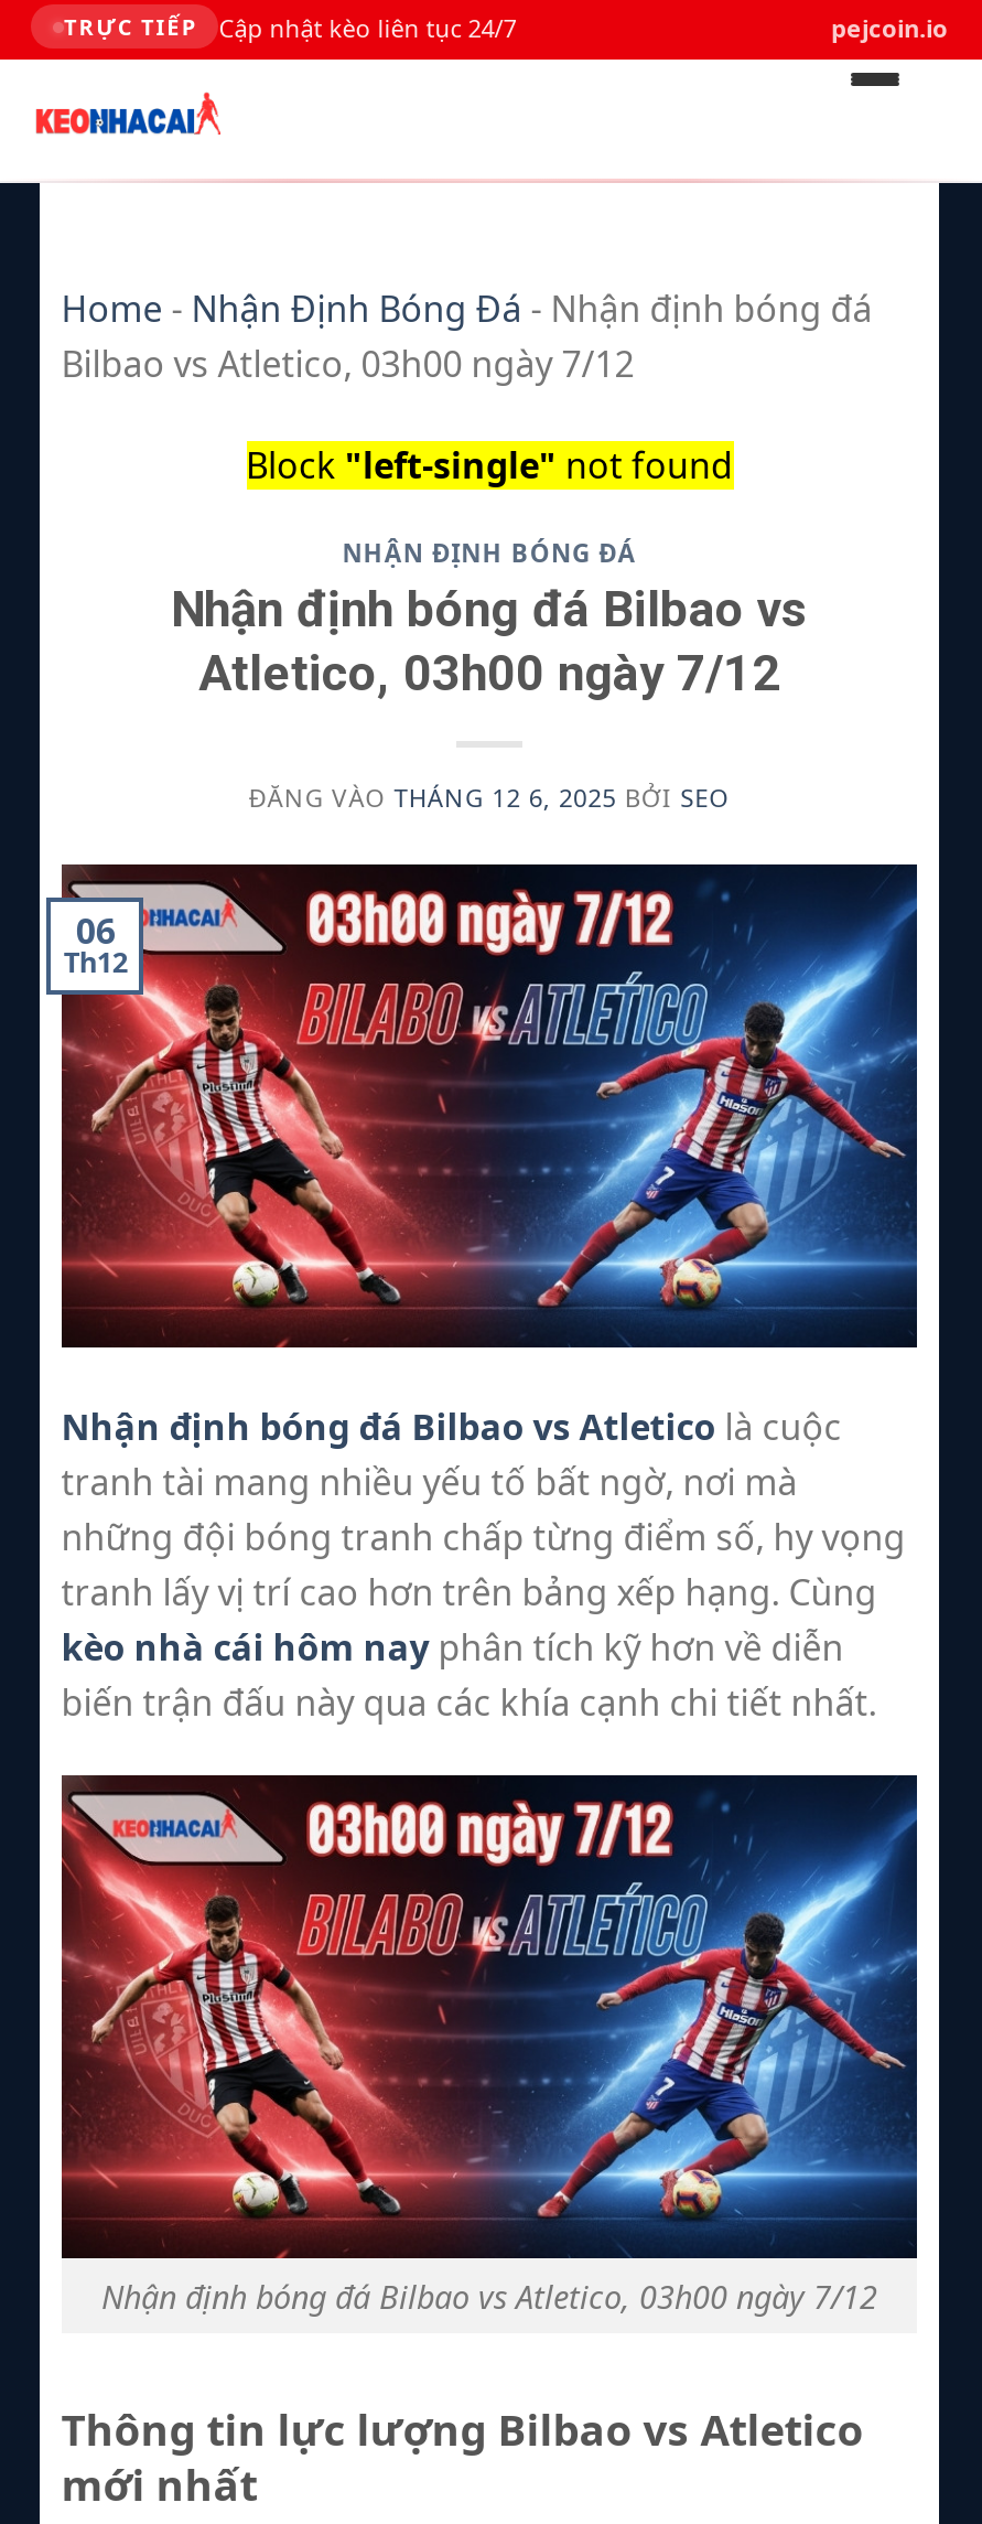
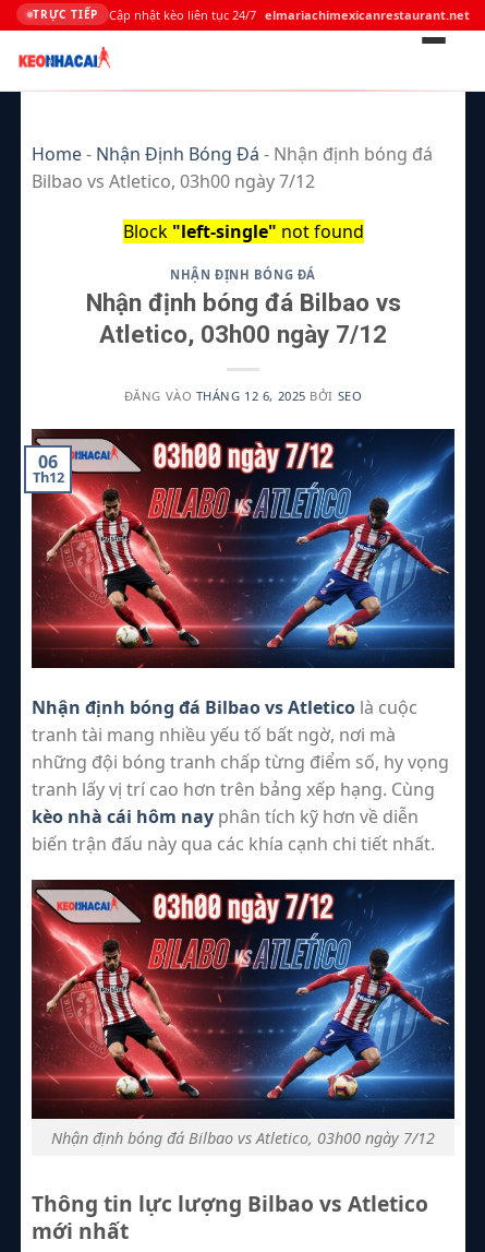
- Cập nhật kèo liên tục 24/7
- pejcoin.io
+ Cập nhật kèo liên tục 24/7 elmariachimexicanrestaurant.net
